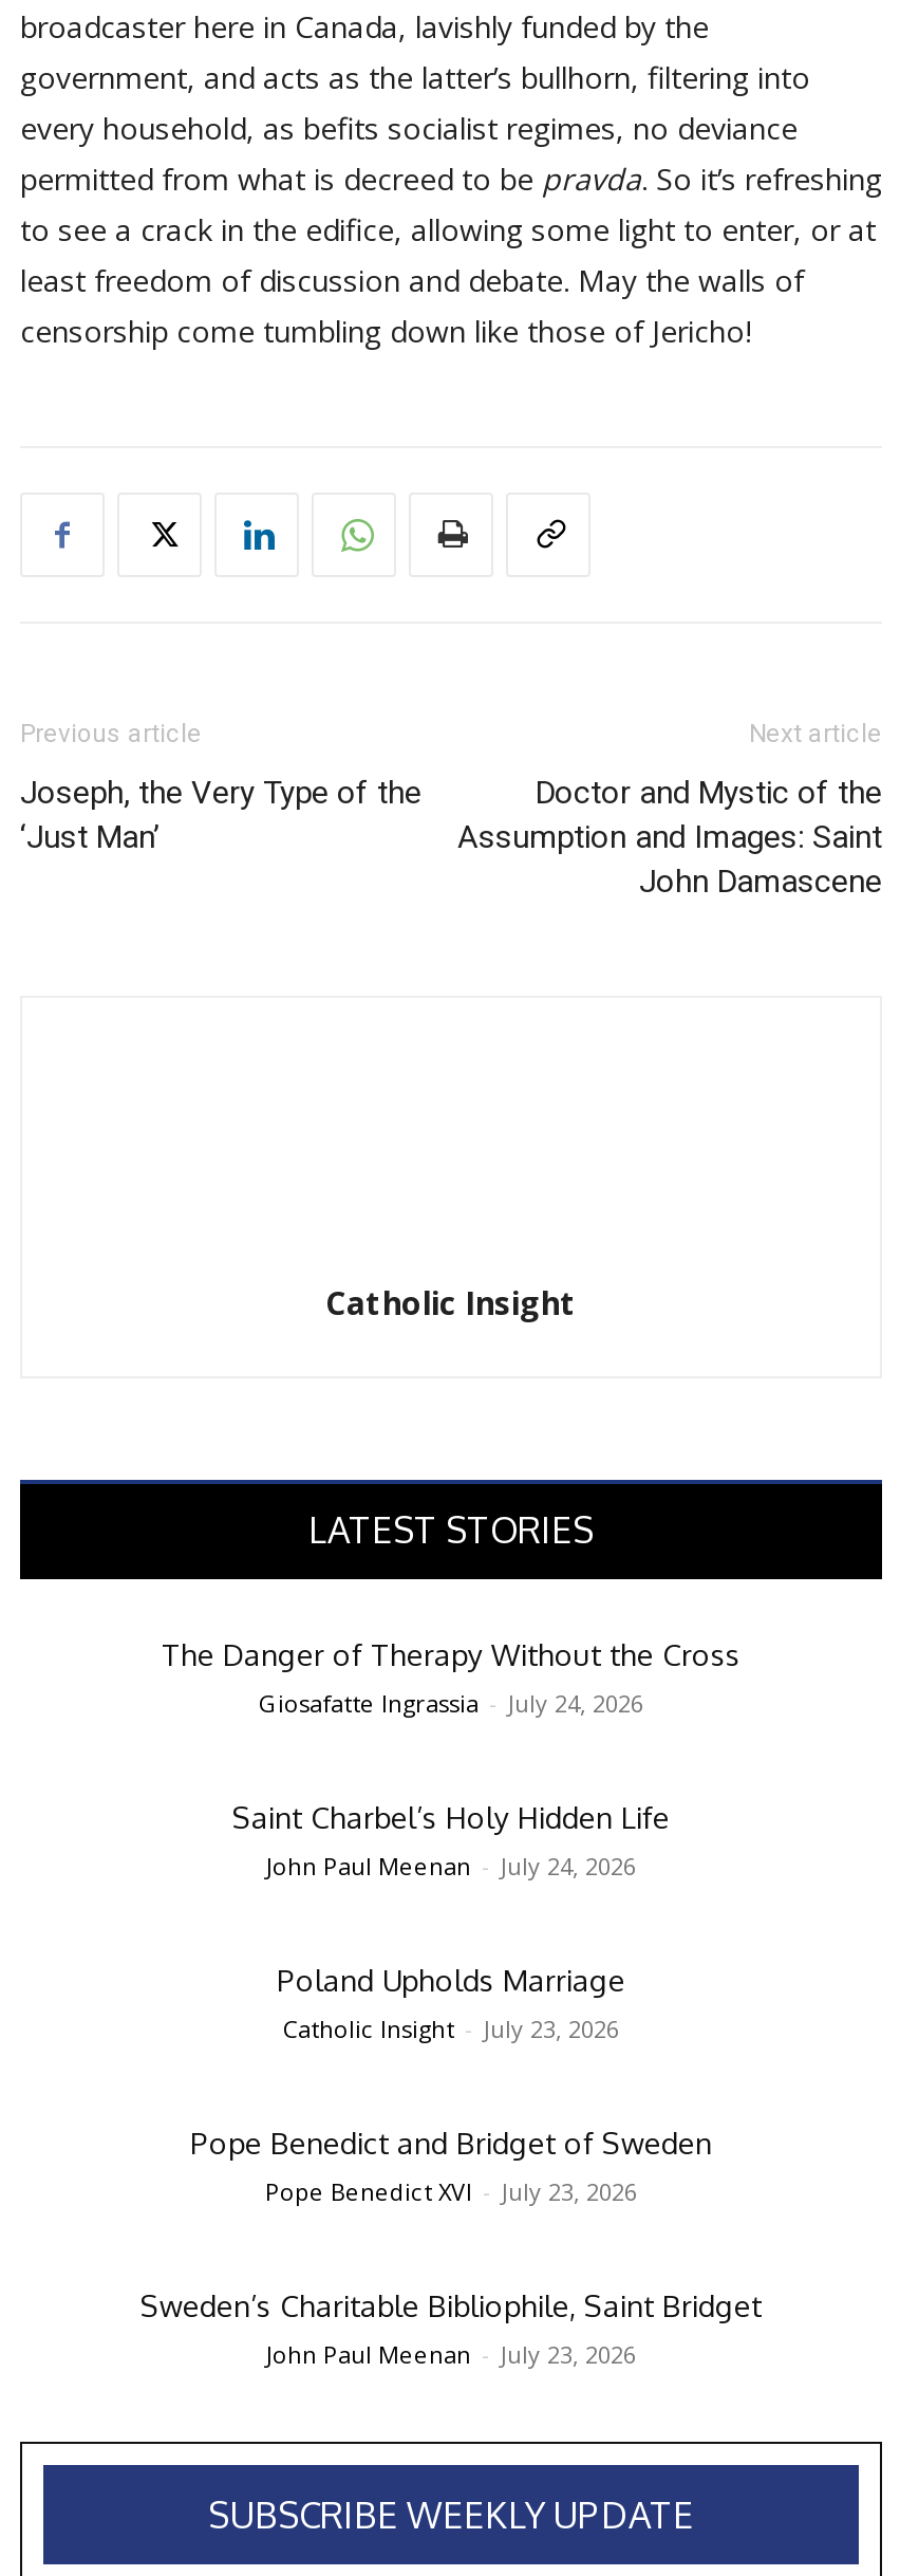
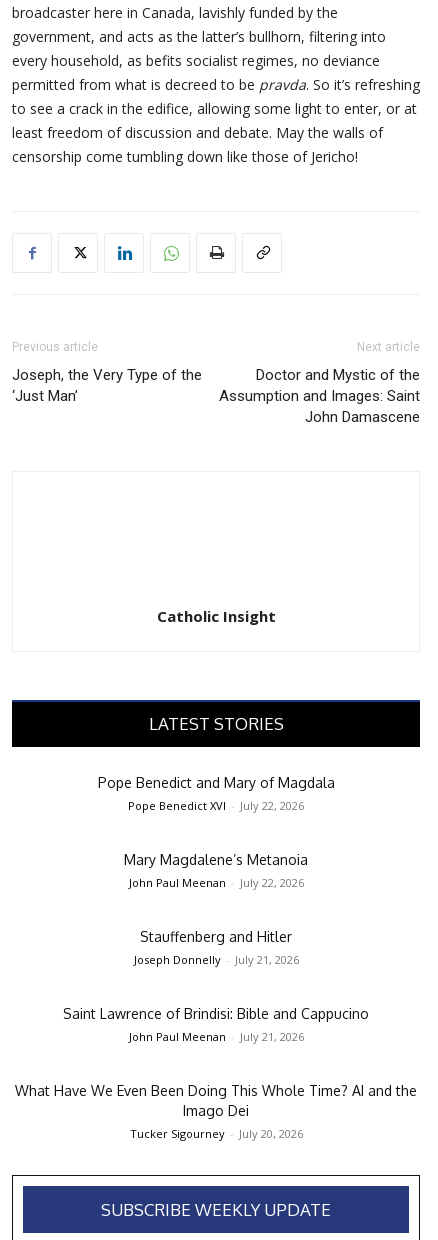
- The Danger of Therapy Without the Cross
- Giosafatte Ingrassia - July 24, 2026
+ Pope Benedict and Mary of Magdala
+ Pope Benedict XVI - July 22, 2026

- Saint Charbel’s Holy Hidden Life
- John Paul Meenan - July 24, 2026
+ Mary Magdalene’s Metanoia
+ John Paul Meenan - July 22, 2026

- Poland Upholds Marriage
- Catholic Insight - July 23, 2026
+ Stauffenberg and Hitler
+ Joseph Donnelly - July 21, 2026

- Pope Benedict and Bridget of Sweden
- Pope Benedict XVI - July 23, 2026
+ Saint Lawrence of Brindisi: Bible and Cappucino
+ John Paul Meenan - July 21, 2026

- Sweden’s Charitable Bibliophile, Saint Bridget
- John Paul Meenan - July 23, 2026
+ What Have We Even Been Doing This Whole Time? AI and the
+ Imago Dei
+ Tucker Sigourney - July 20, 2026
